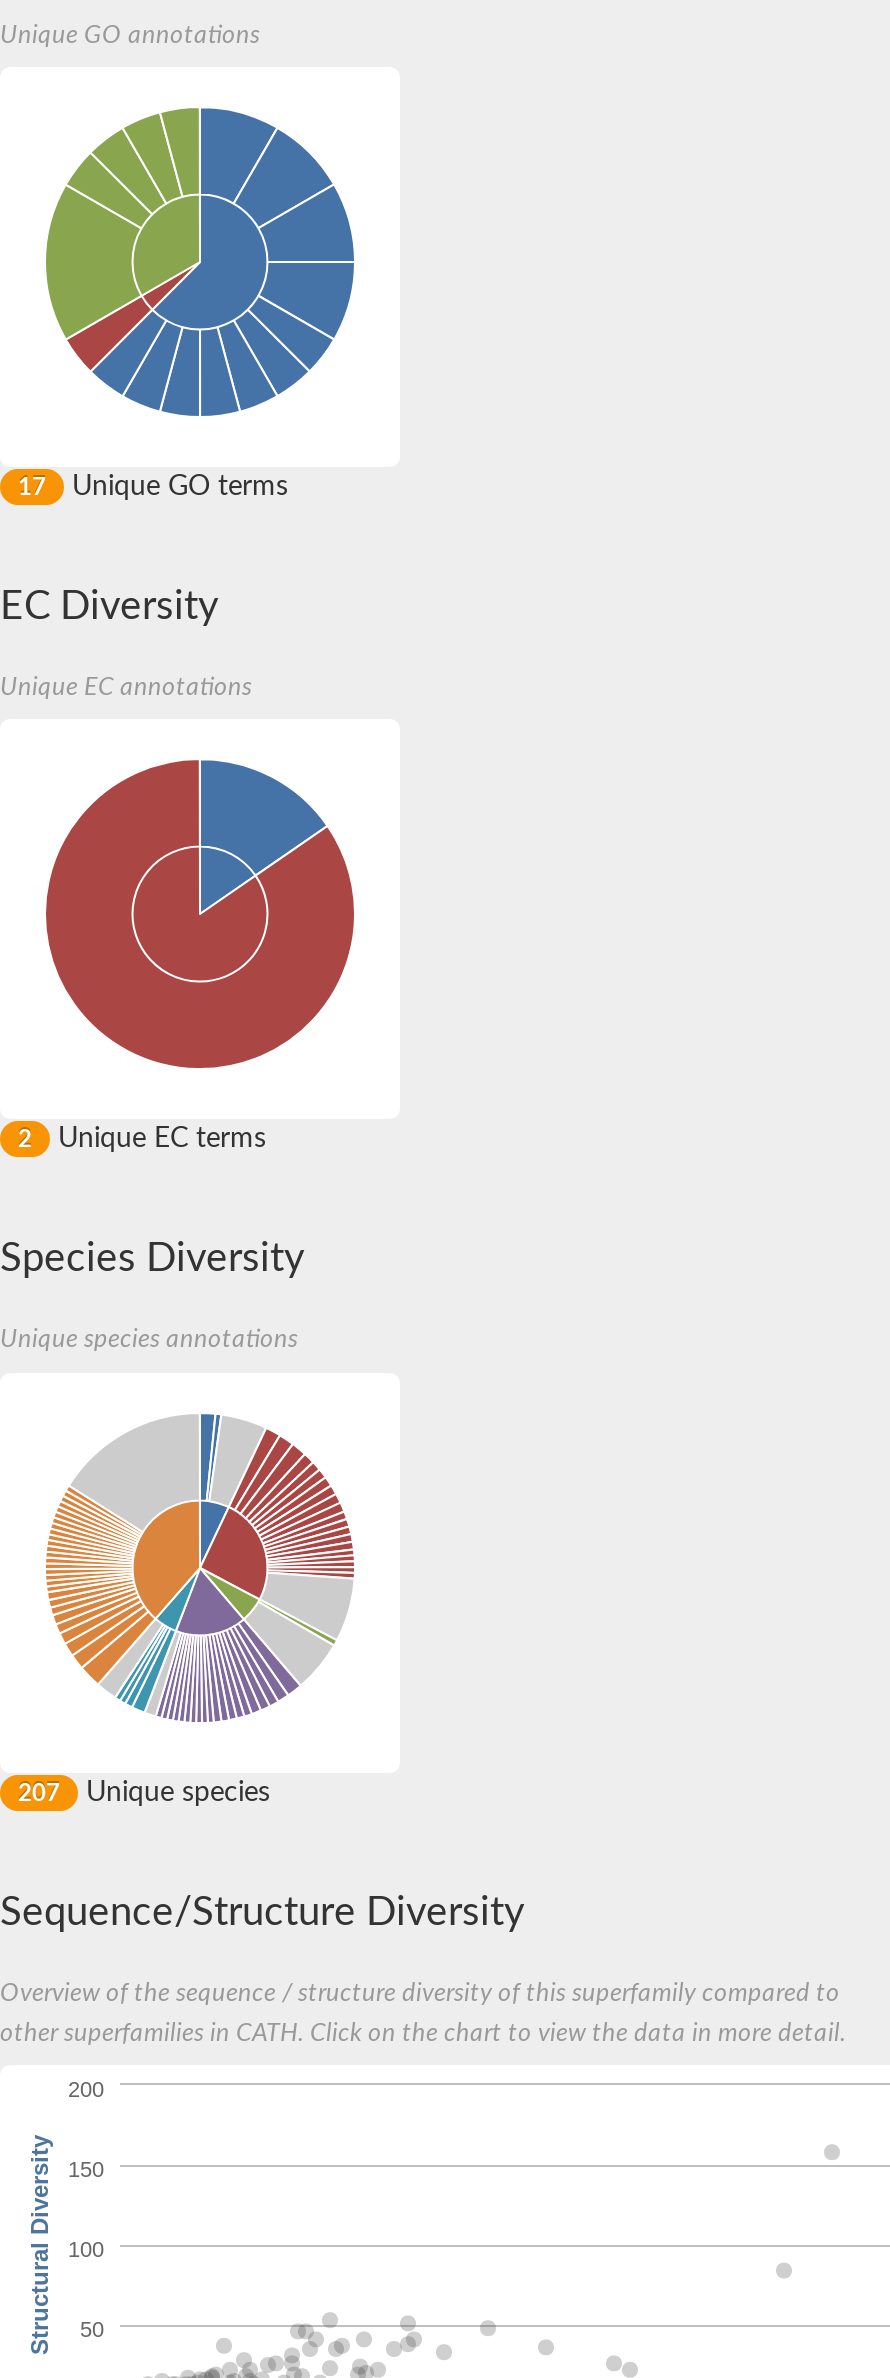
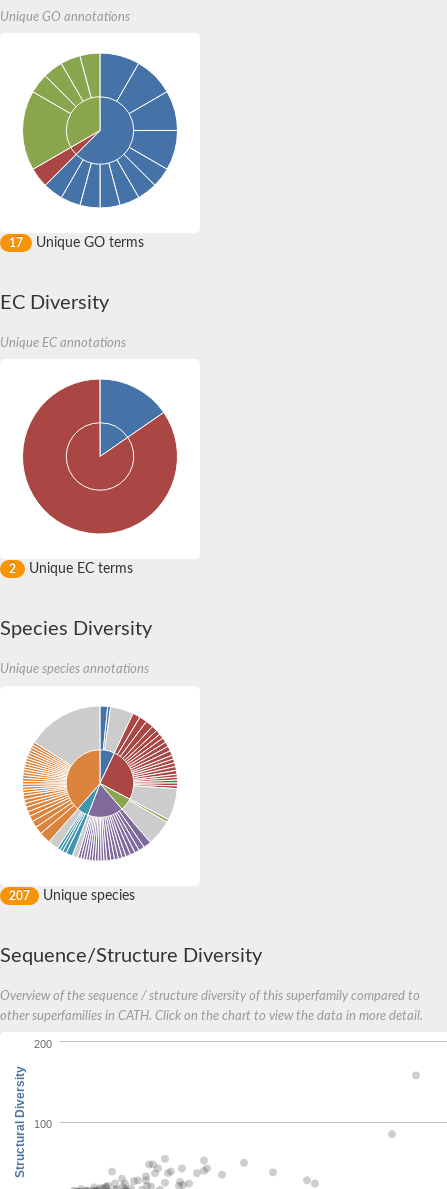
- 150

- 50
